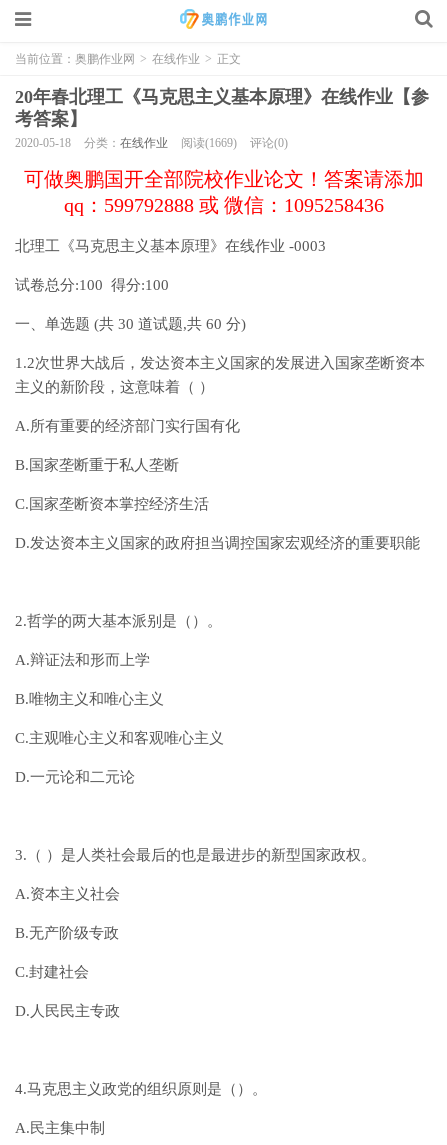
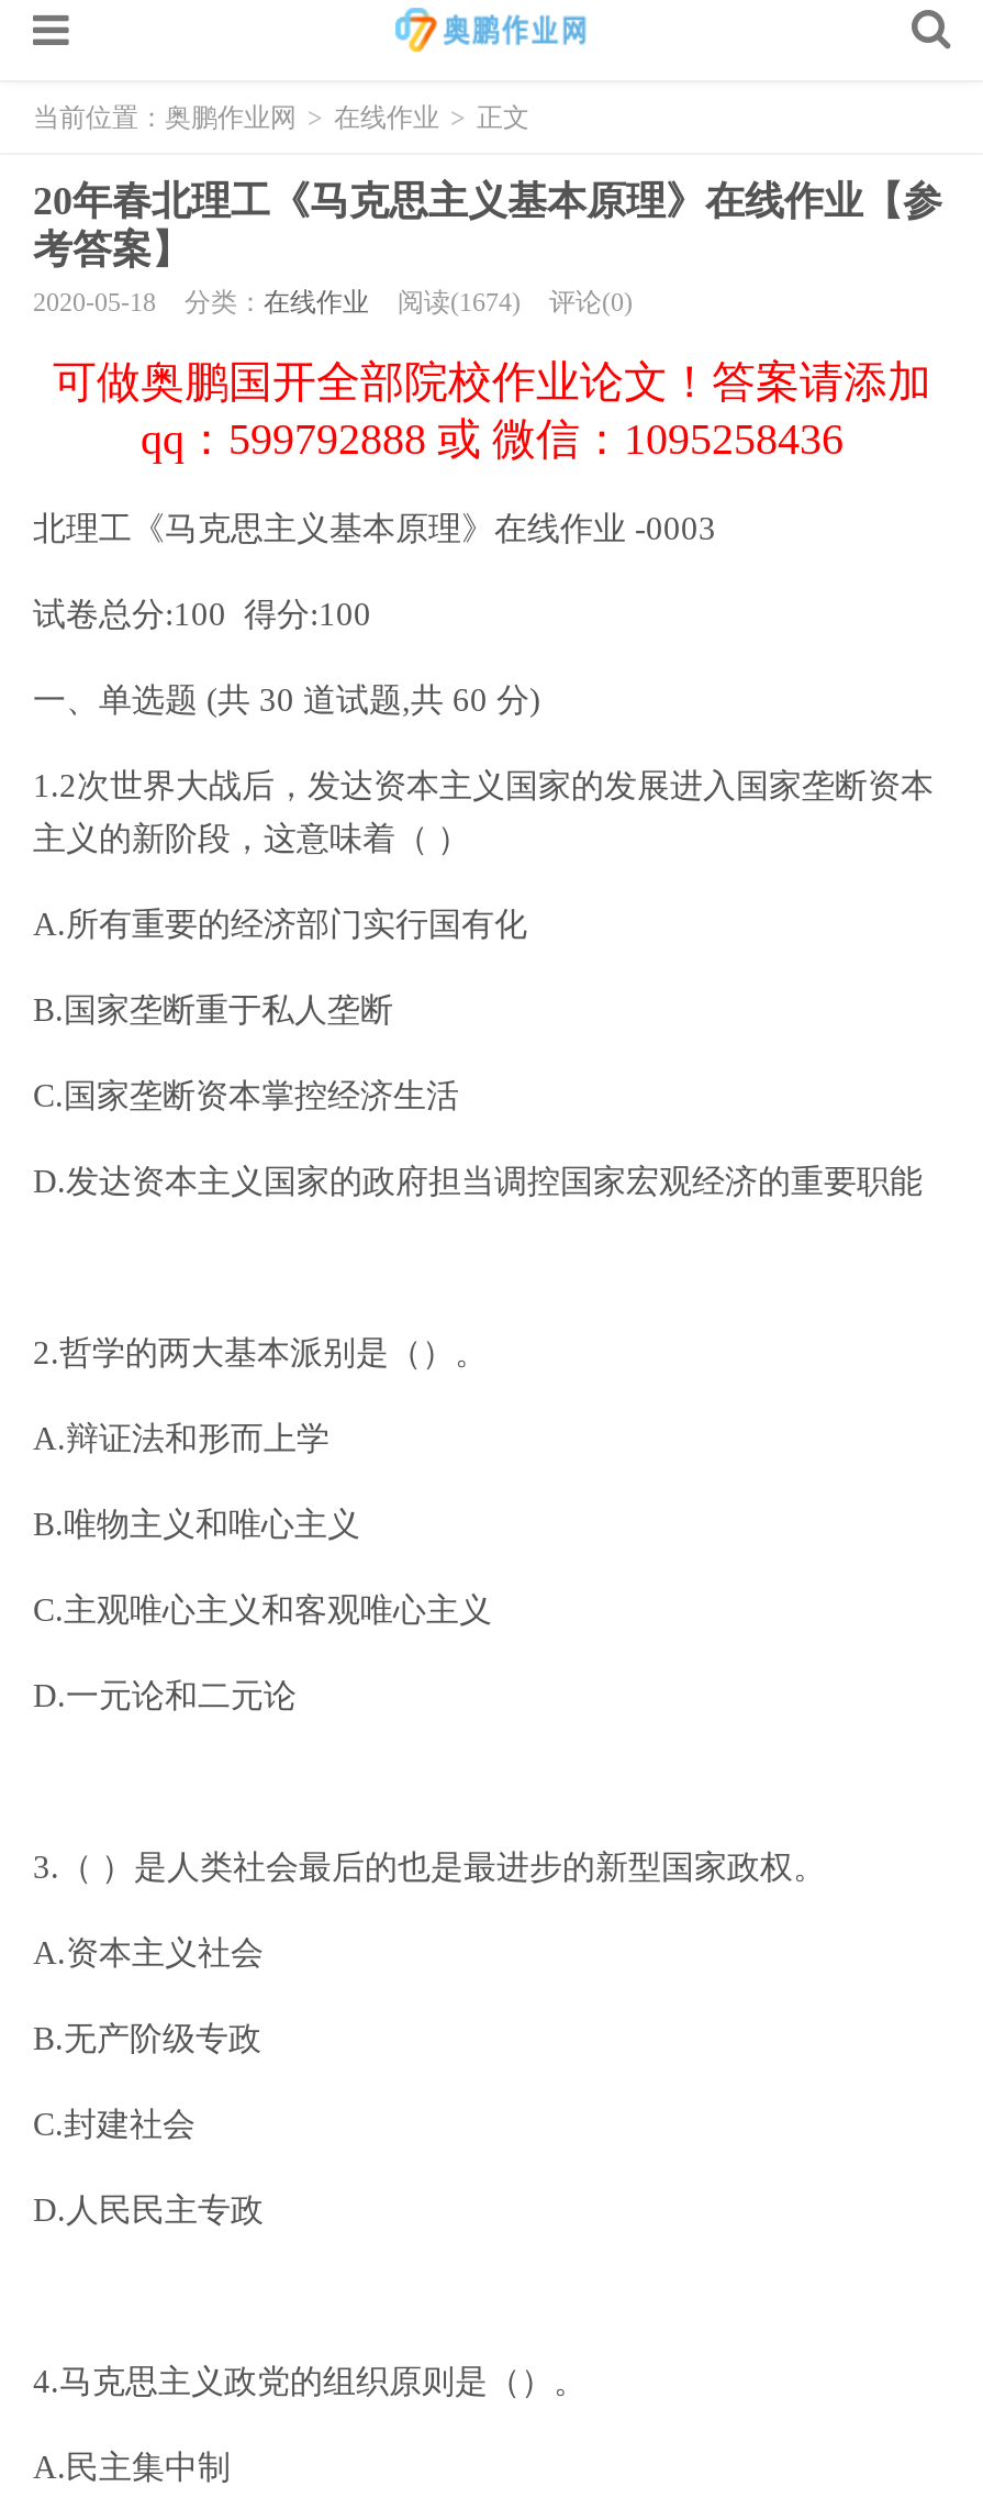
- 2020-05-18 分类：在线作业 阅读(1669) 评论(0)
+ 2020-05-18 分类：在线作业 阅读(1674) 评论(0)
